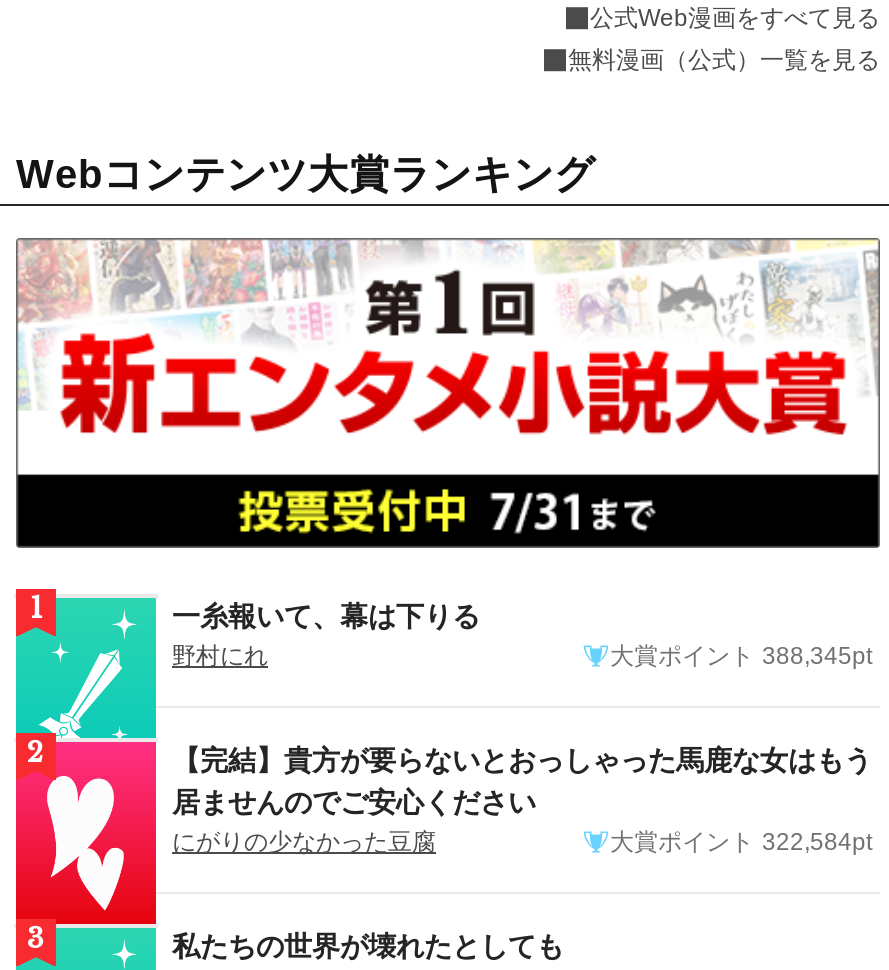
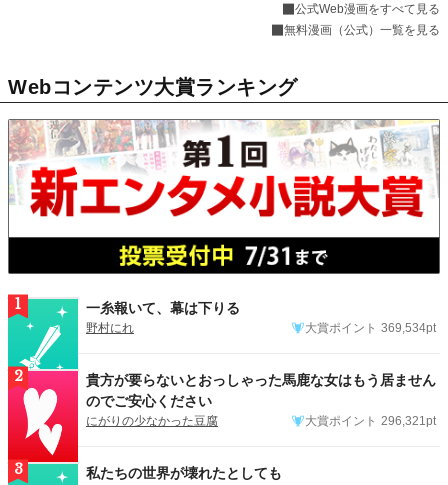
- 大賞ポイント 388,345pt
+ 大賞ポイント 369,534pt

- 【完結】貴方が要らないとおっしゃった馬鹿な女はもう
- 居ませんのでご安心ください
+ 貴方が要らないとおっしゃった馬鹿な女はもう居ません
+ のでご安心ください

- 大賞ポイント 322,584pt
+ 大賞ポイント 296,321pt
